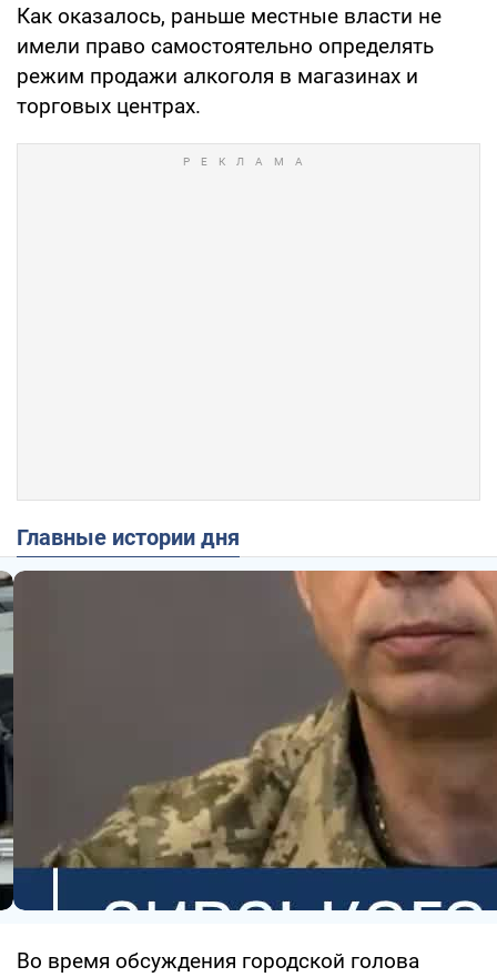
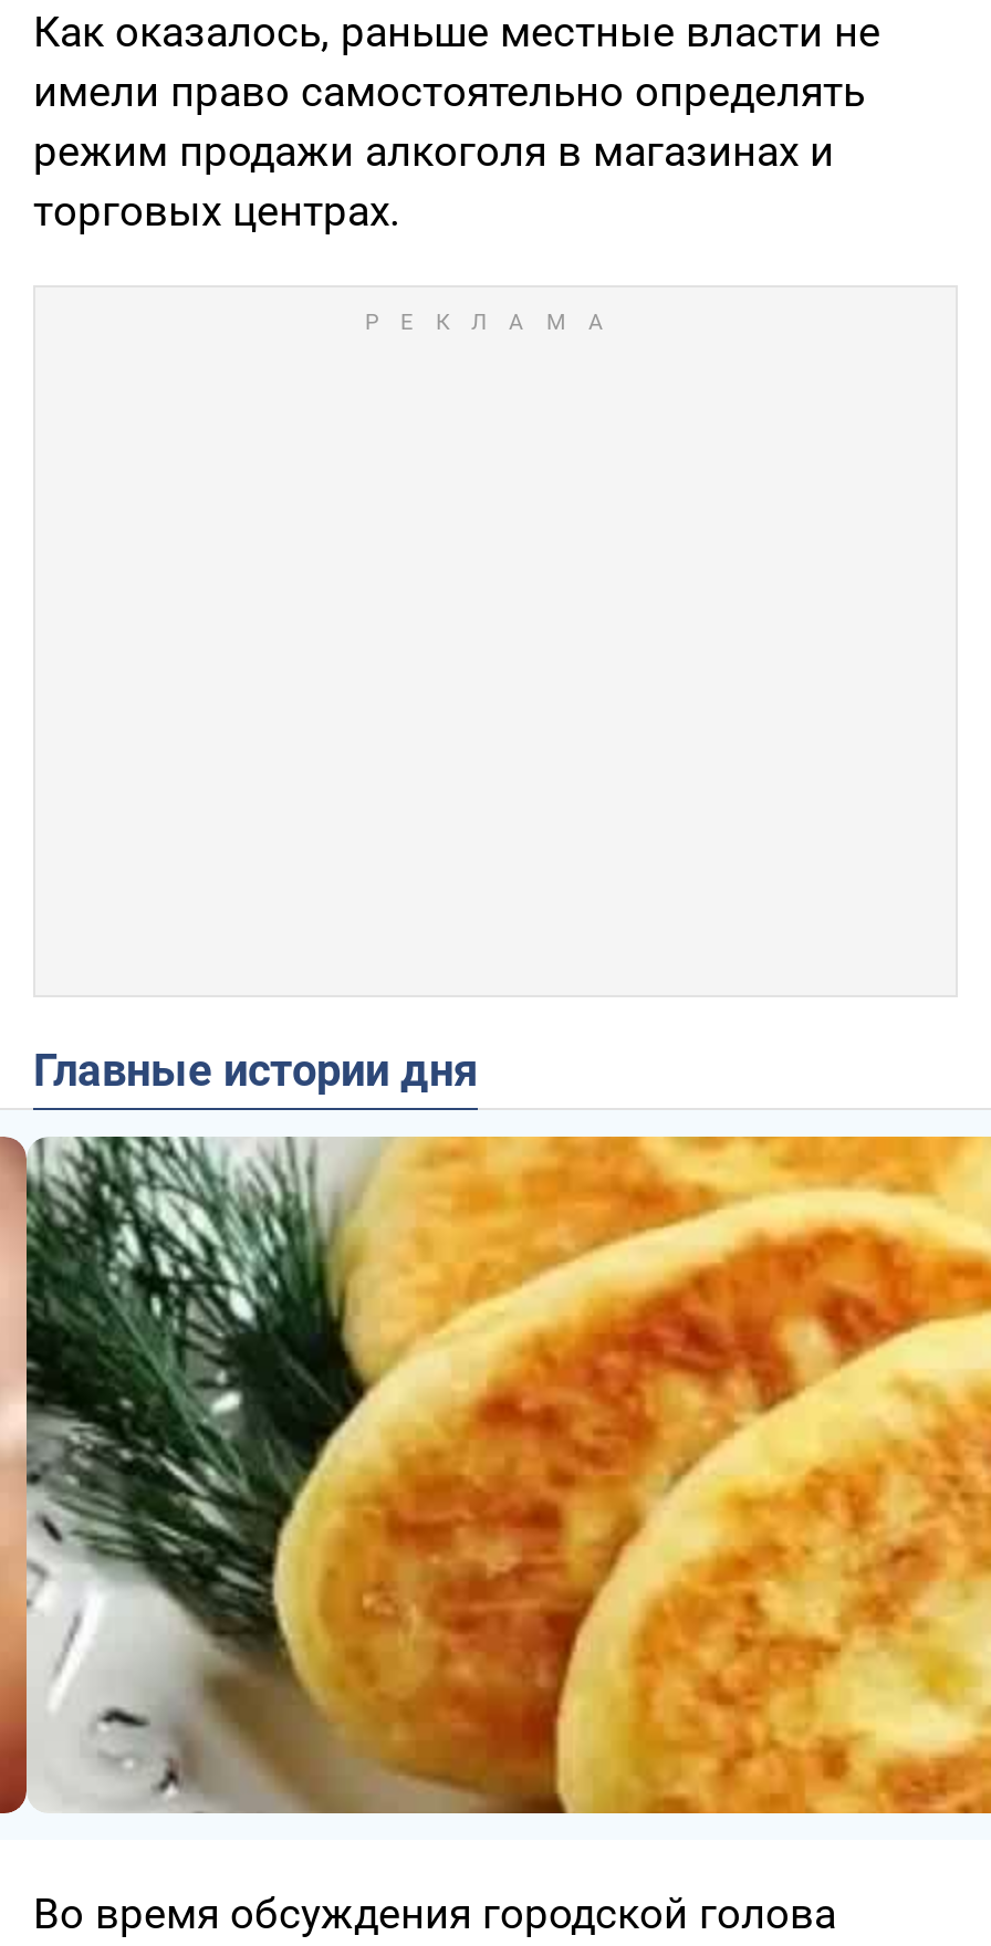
- [image]
+ [image]
